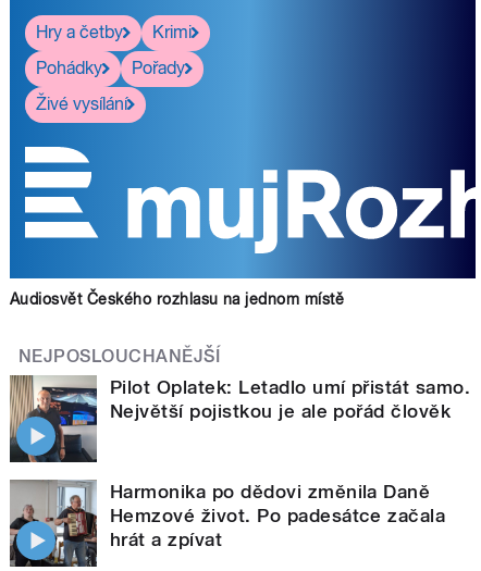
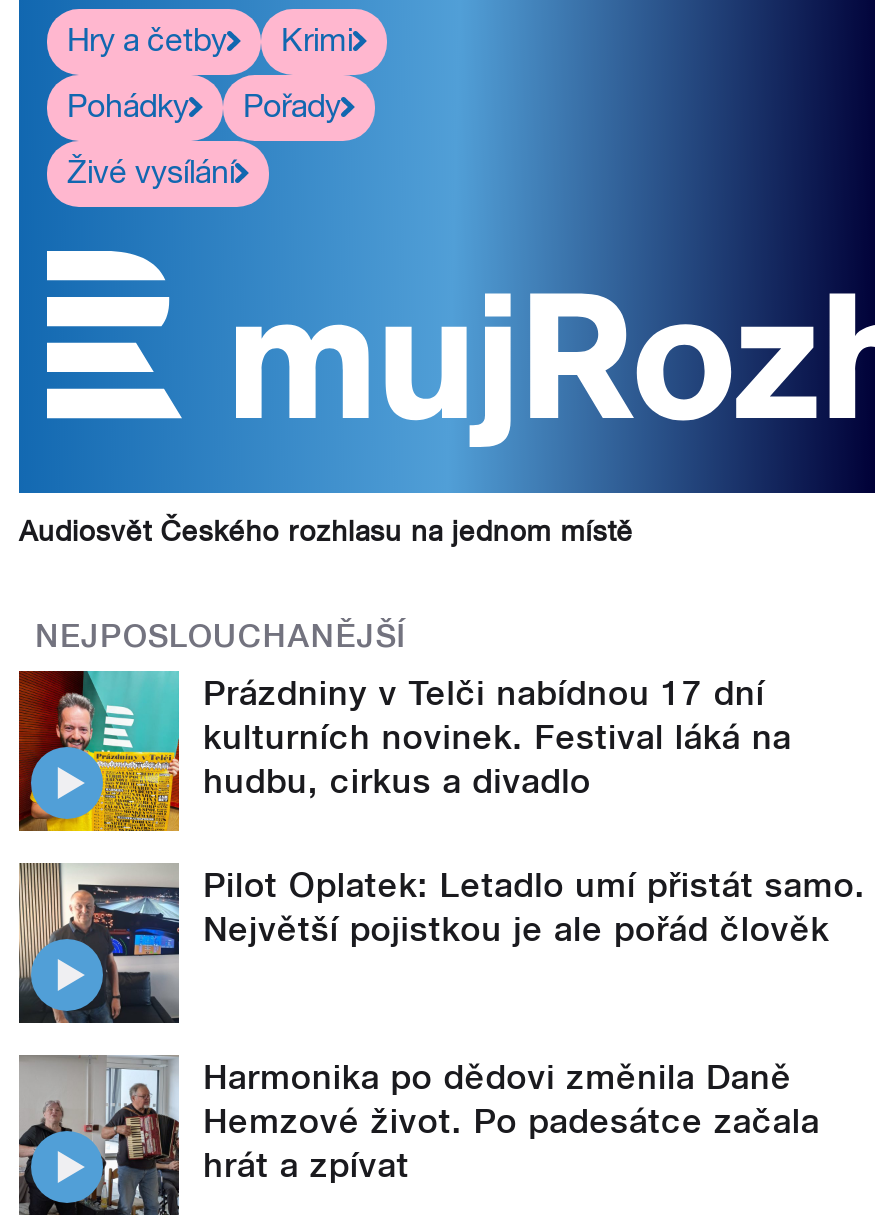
+ [image]
+ Prázdniny v Telči nabídnou 17 dní
+ kulturních novinek. Festival láká na
+ hudbu, cirkus a divadlo
